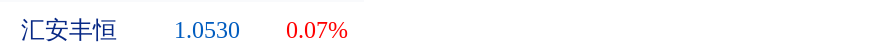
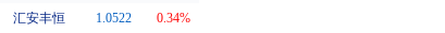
- 1.0530
+ 1.0522

- 0.07%
+ 0.34%
